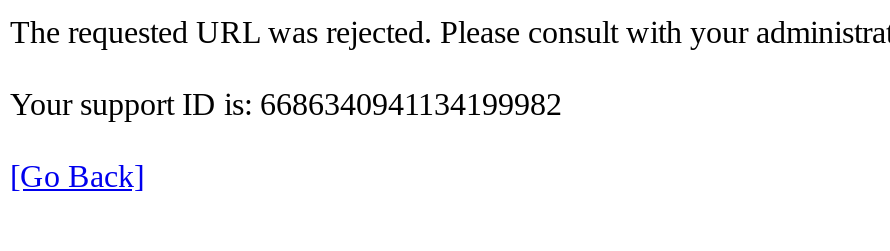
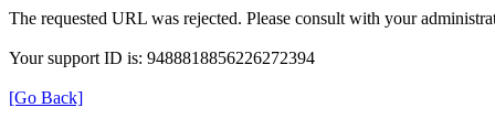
- Your support ID is: 6686340941134199982
+ Your support ID is: 9488818856226272394
